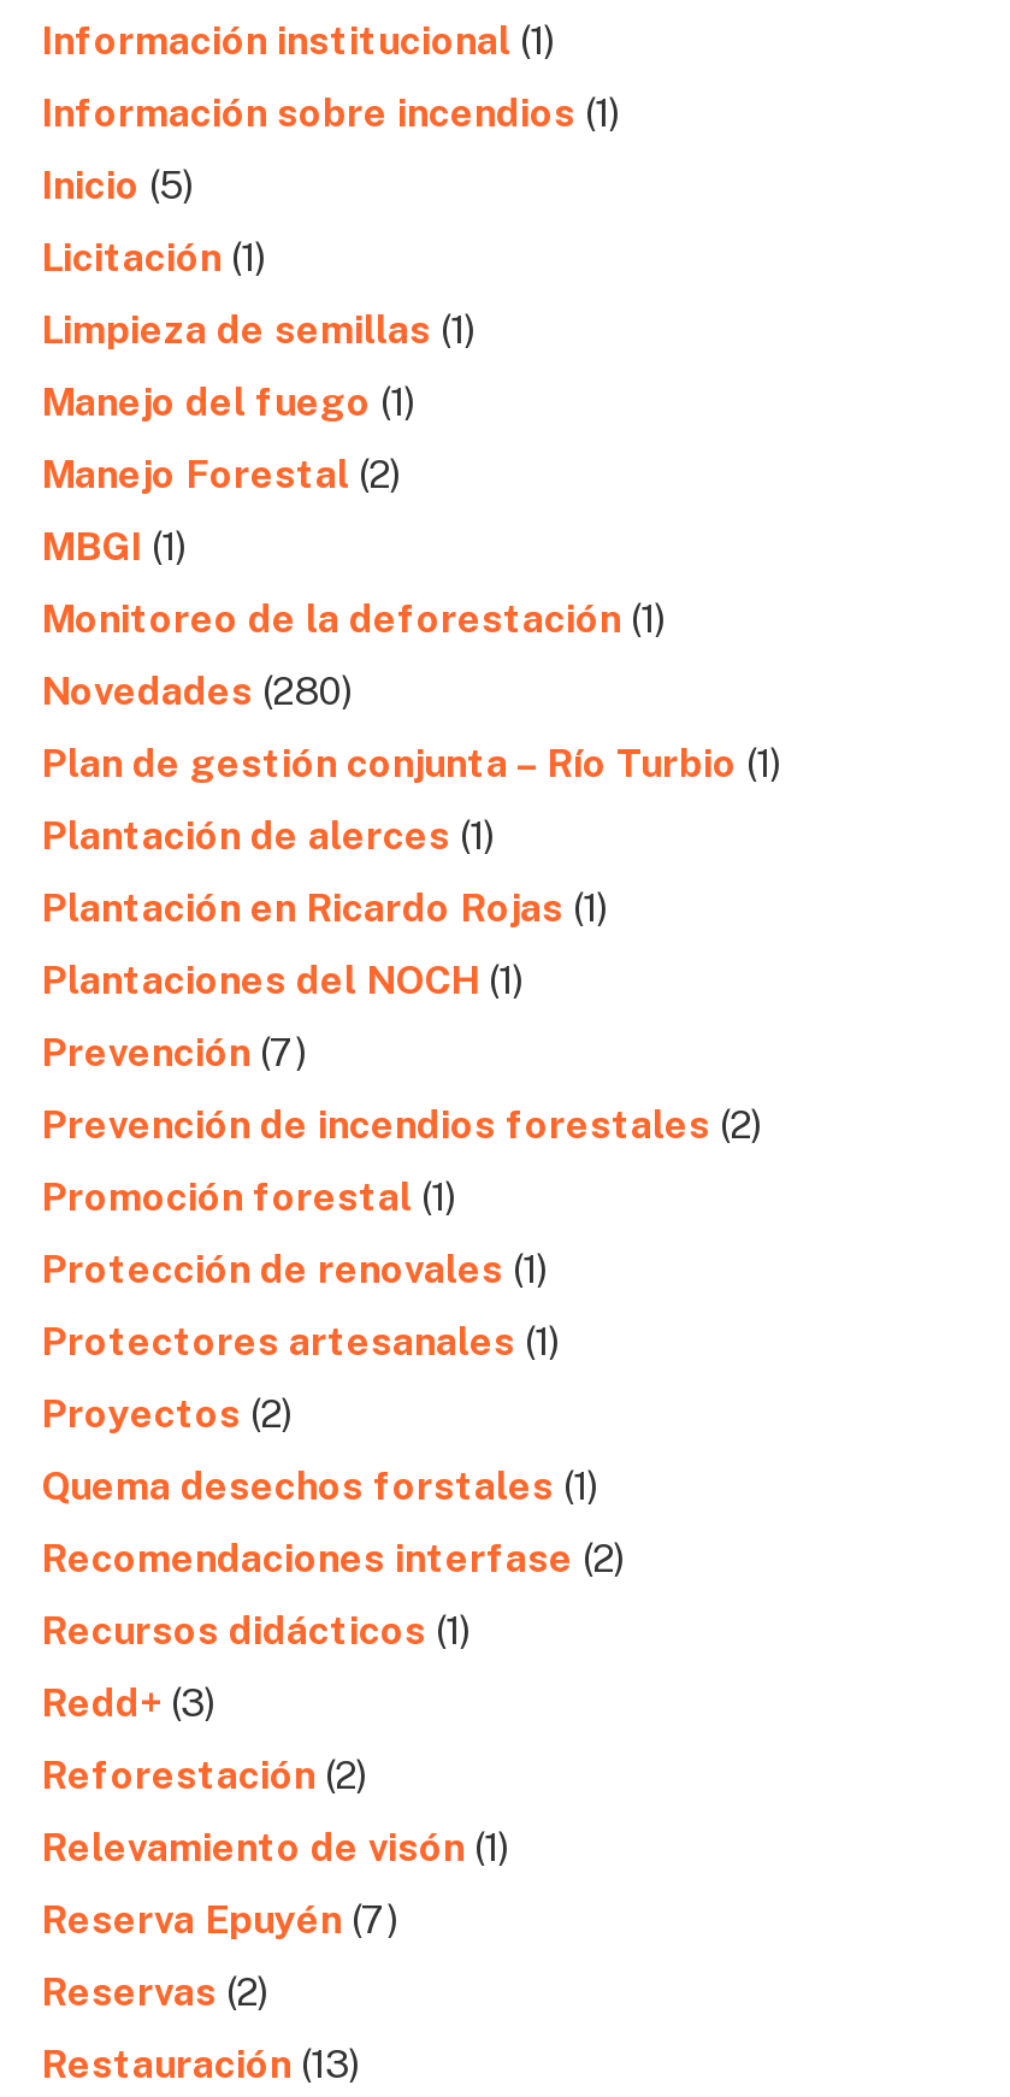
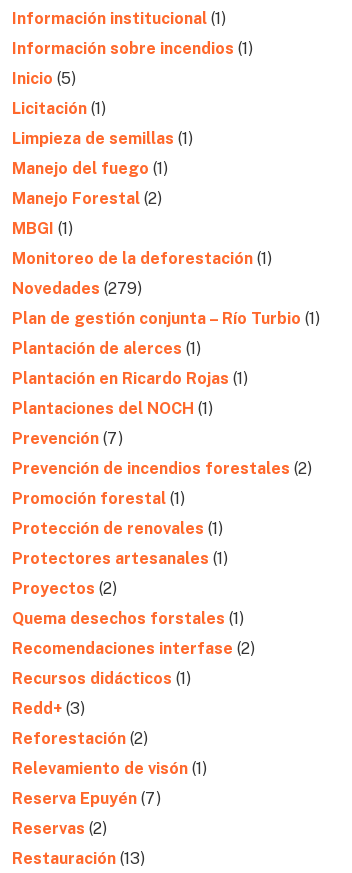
- Novedades (280)
+ Novedades (279)
